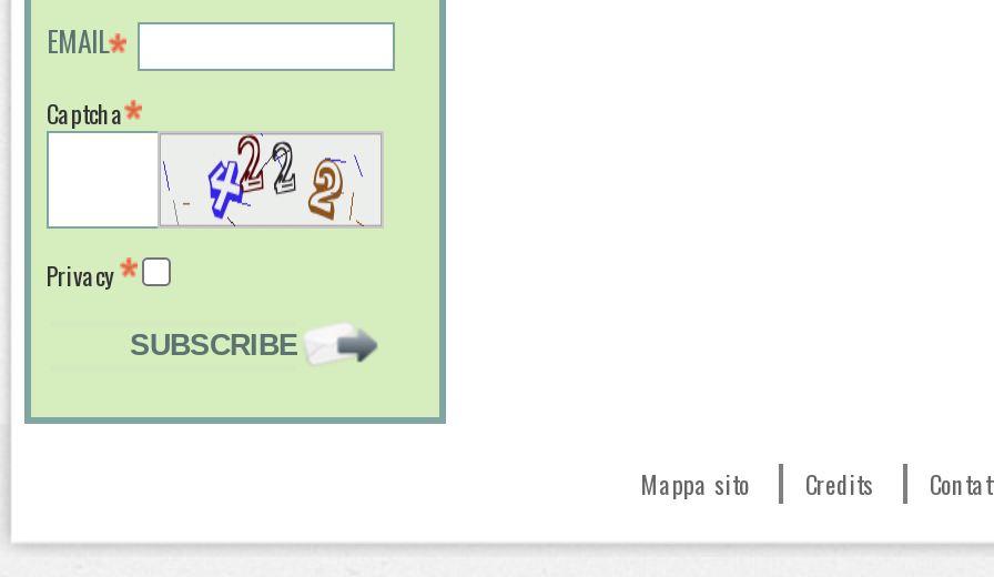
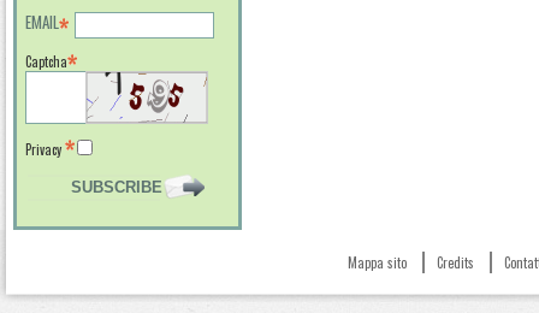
- [image]
+ [image]
